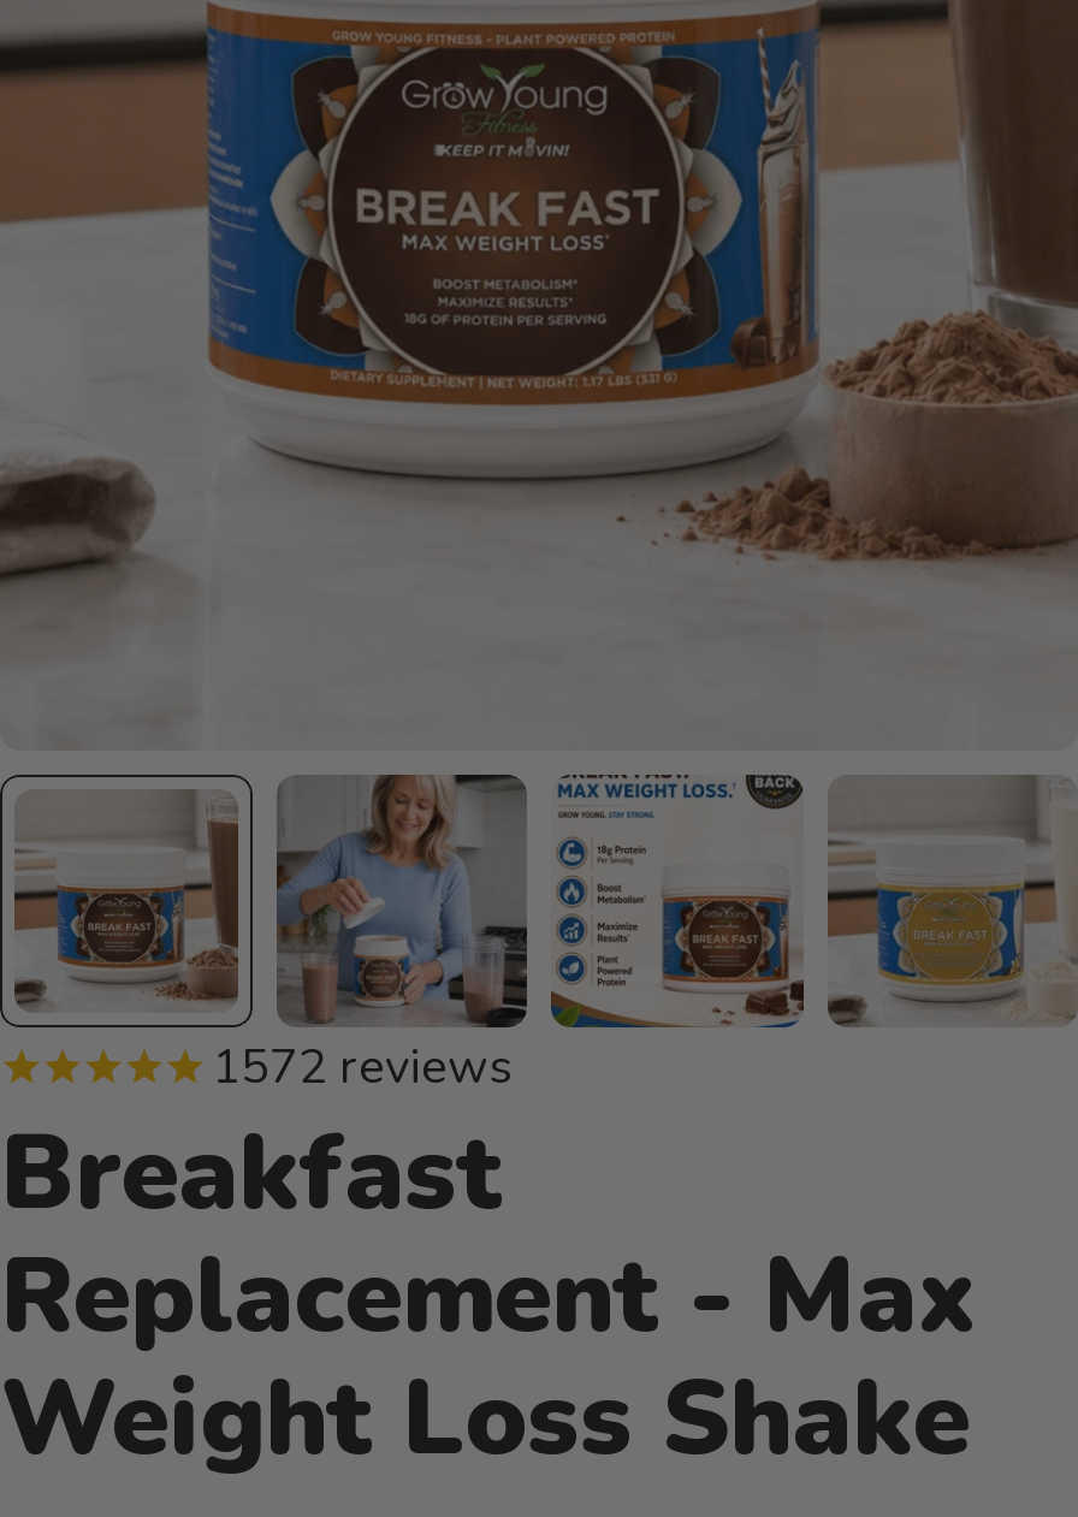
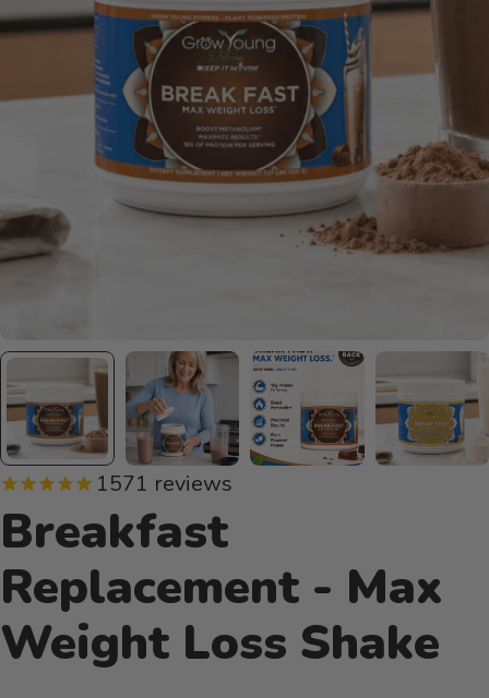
- 1572 reviews
+ 1571 reviews
